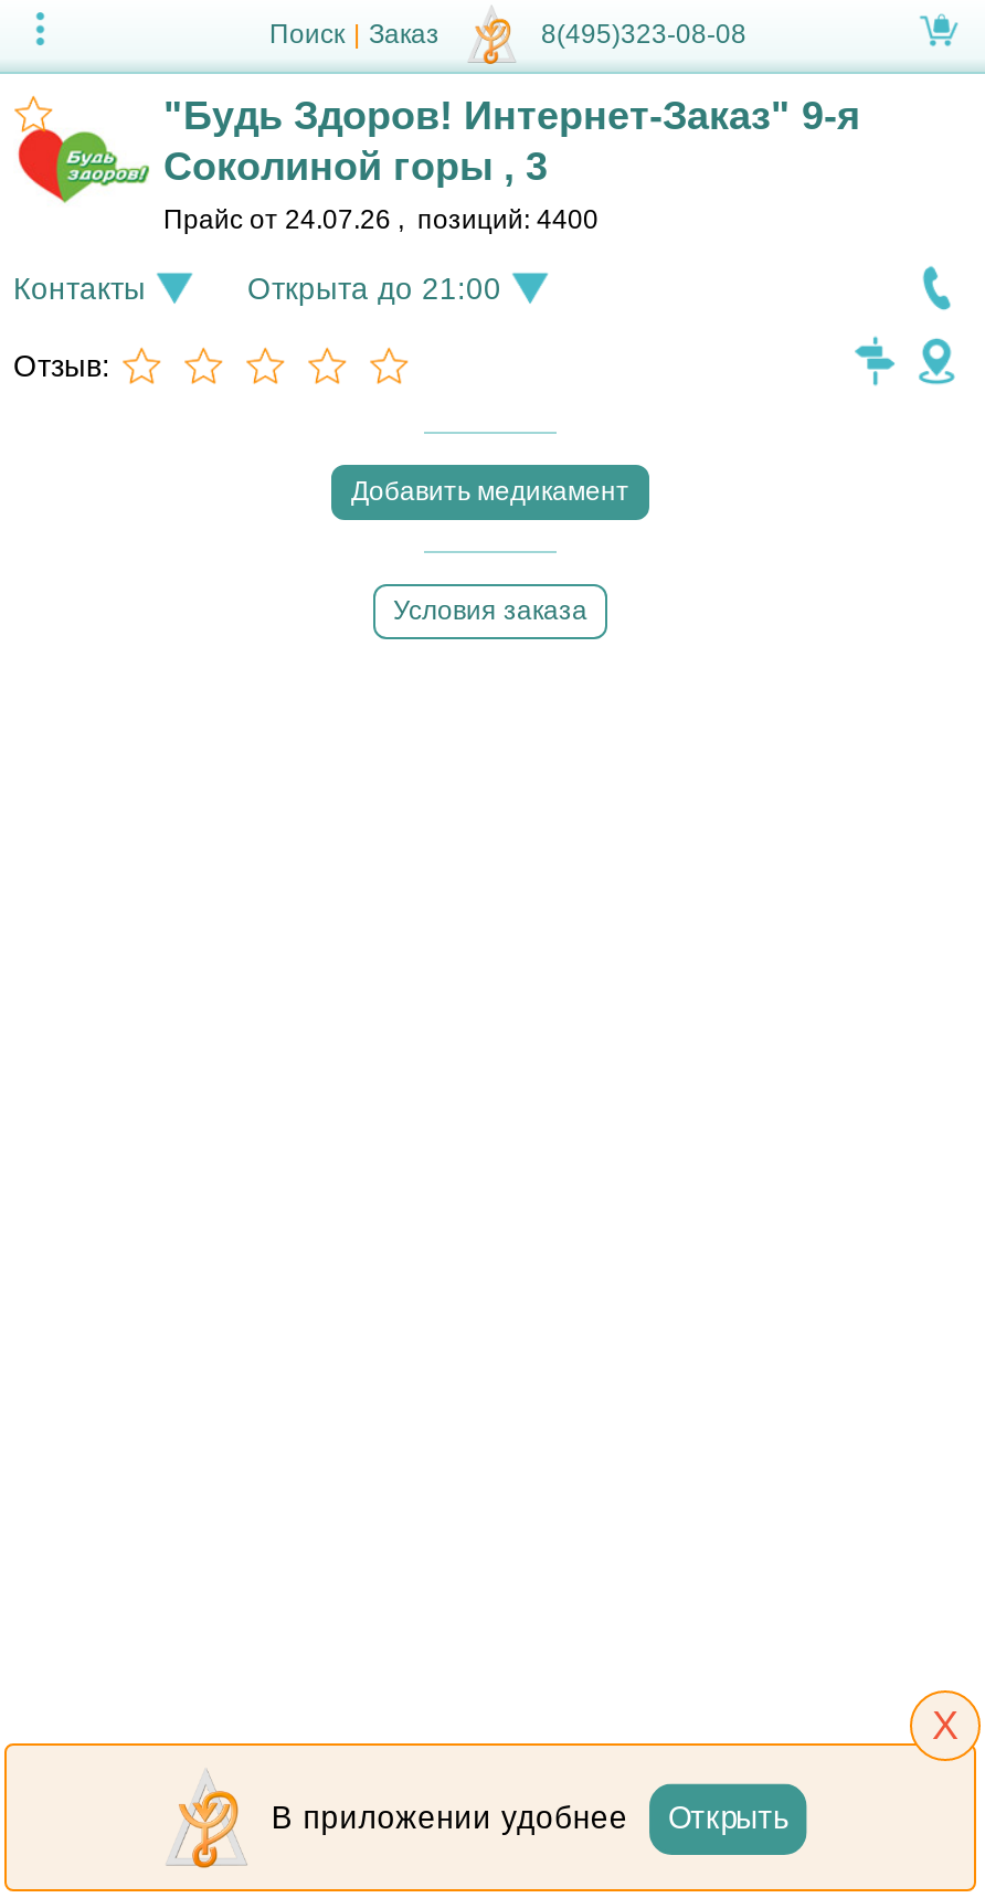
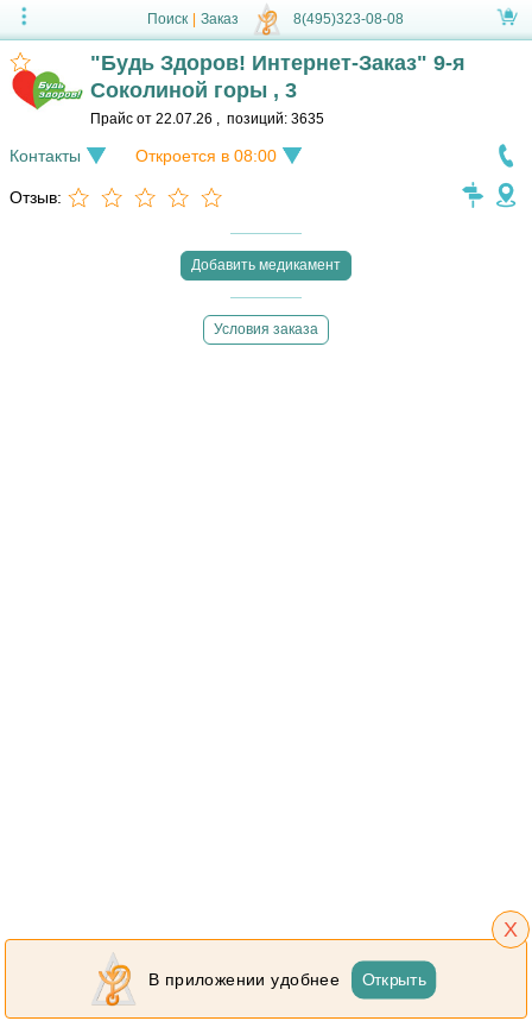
- Прайс от 24.07.26 , позиций: 4400
+ Прайс от 22.07.26 , позиций: 3635

- Открыта до 21:00
+ Откроется в 08:00
